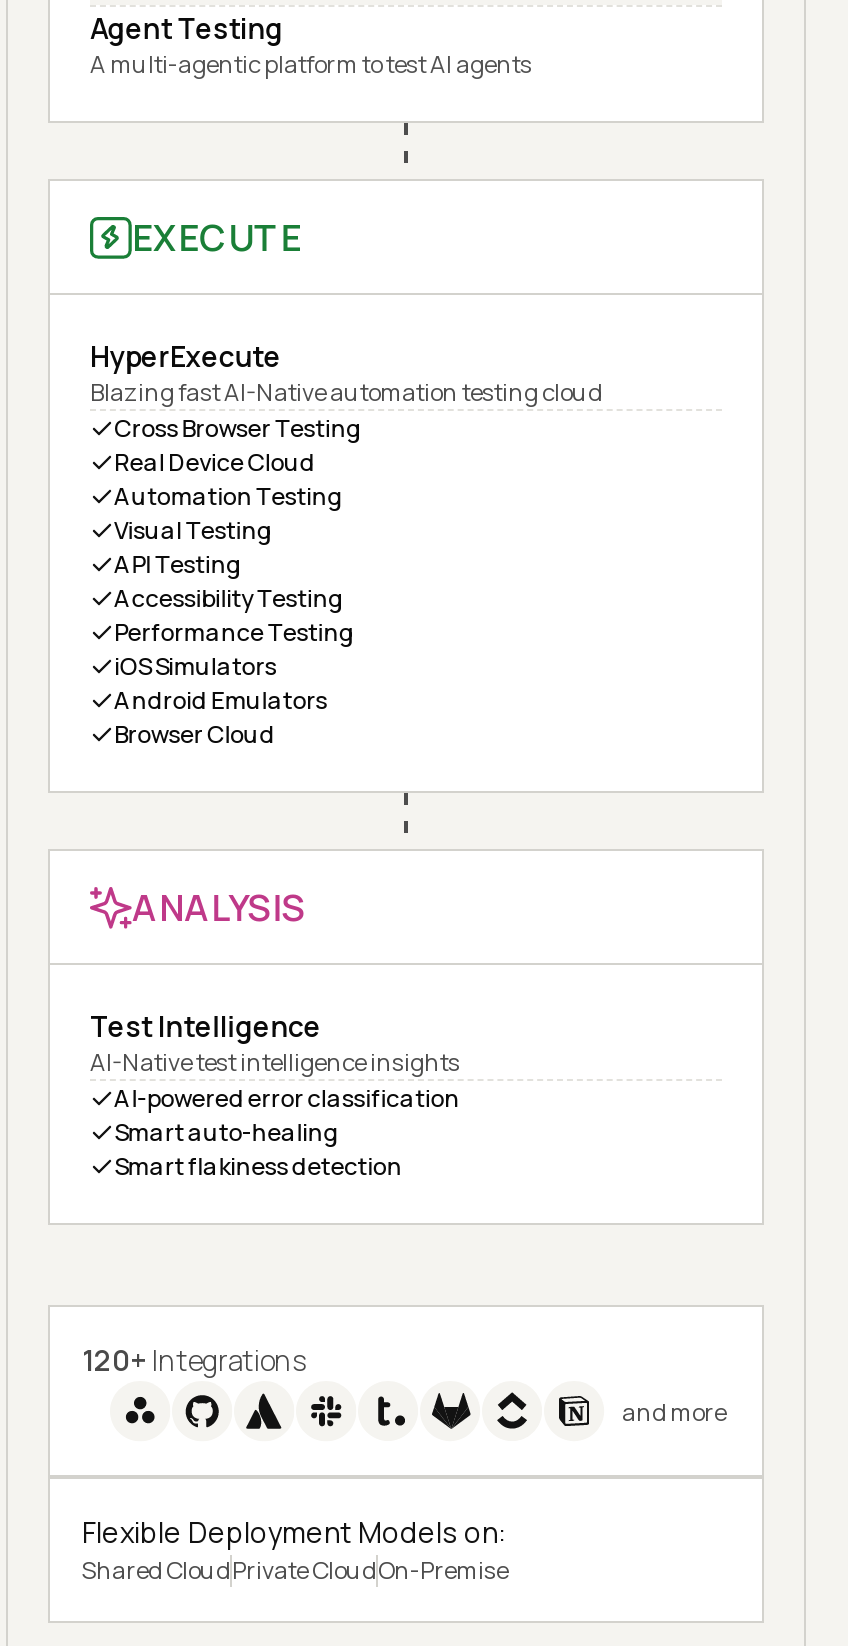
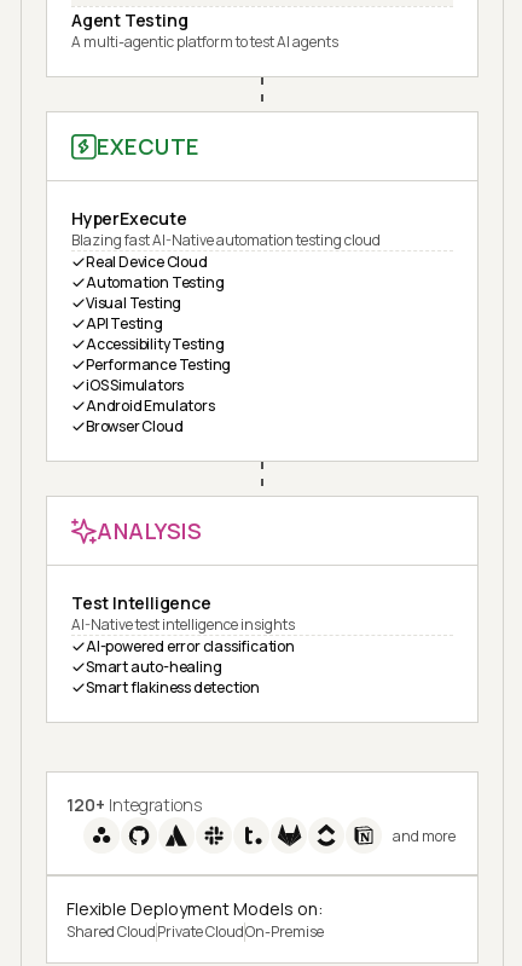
- Cross Browser Testing
